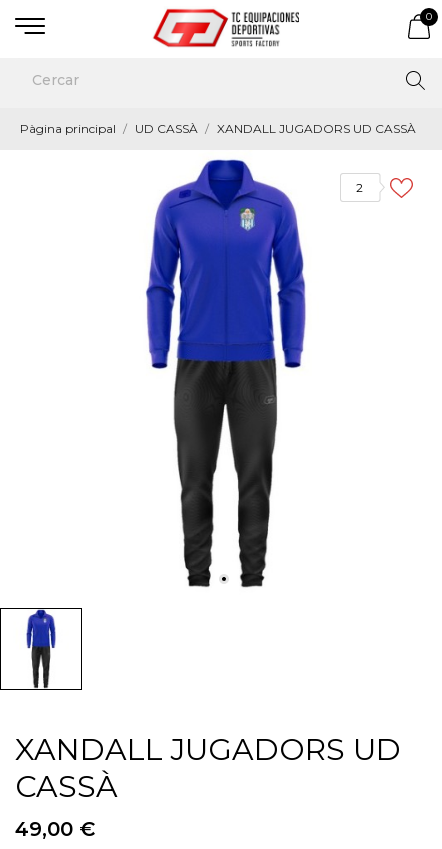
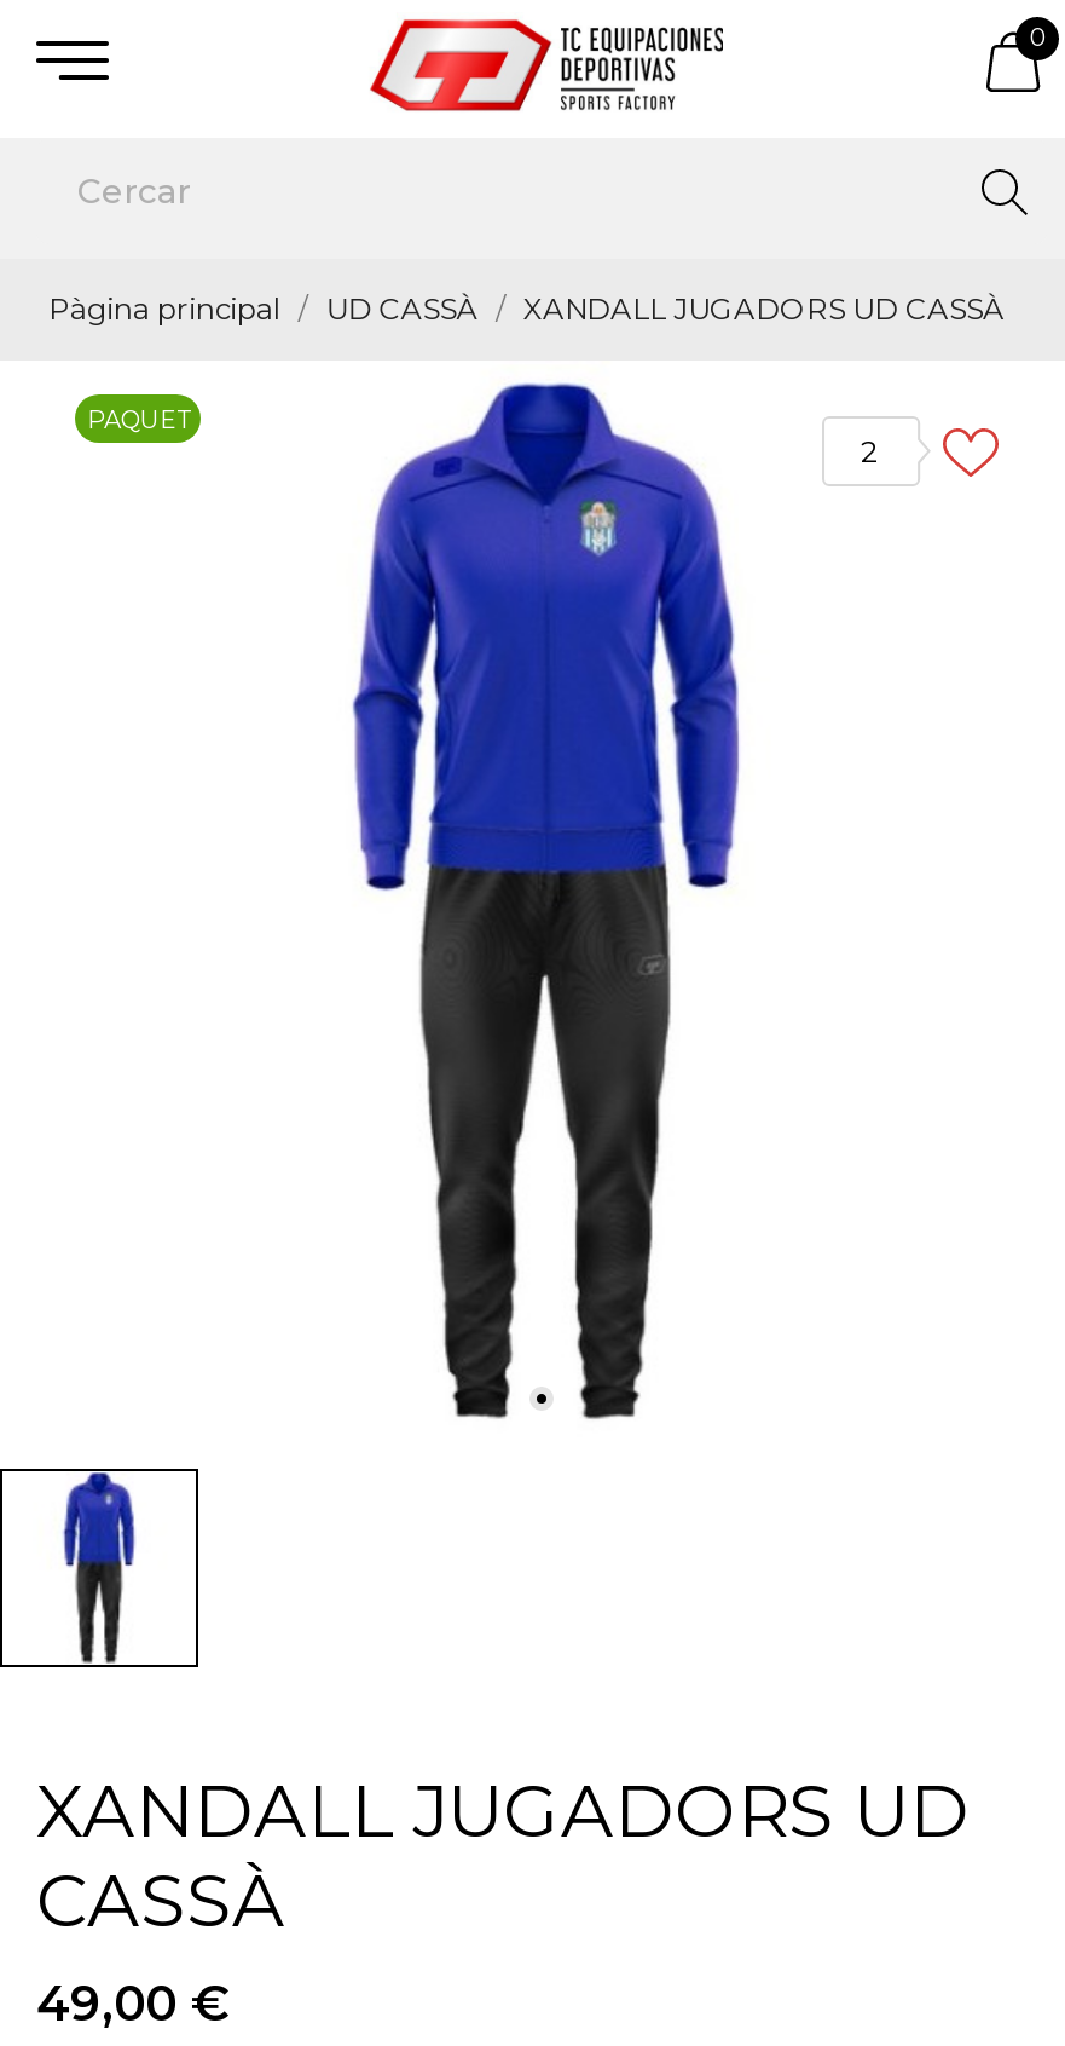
+ PAQUET
